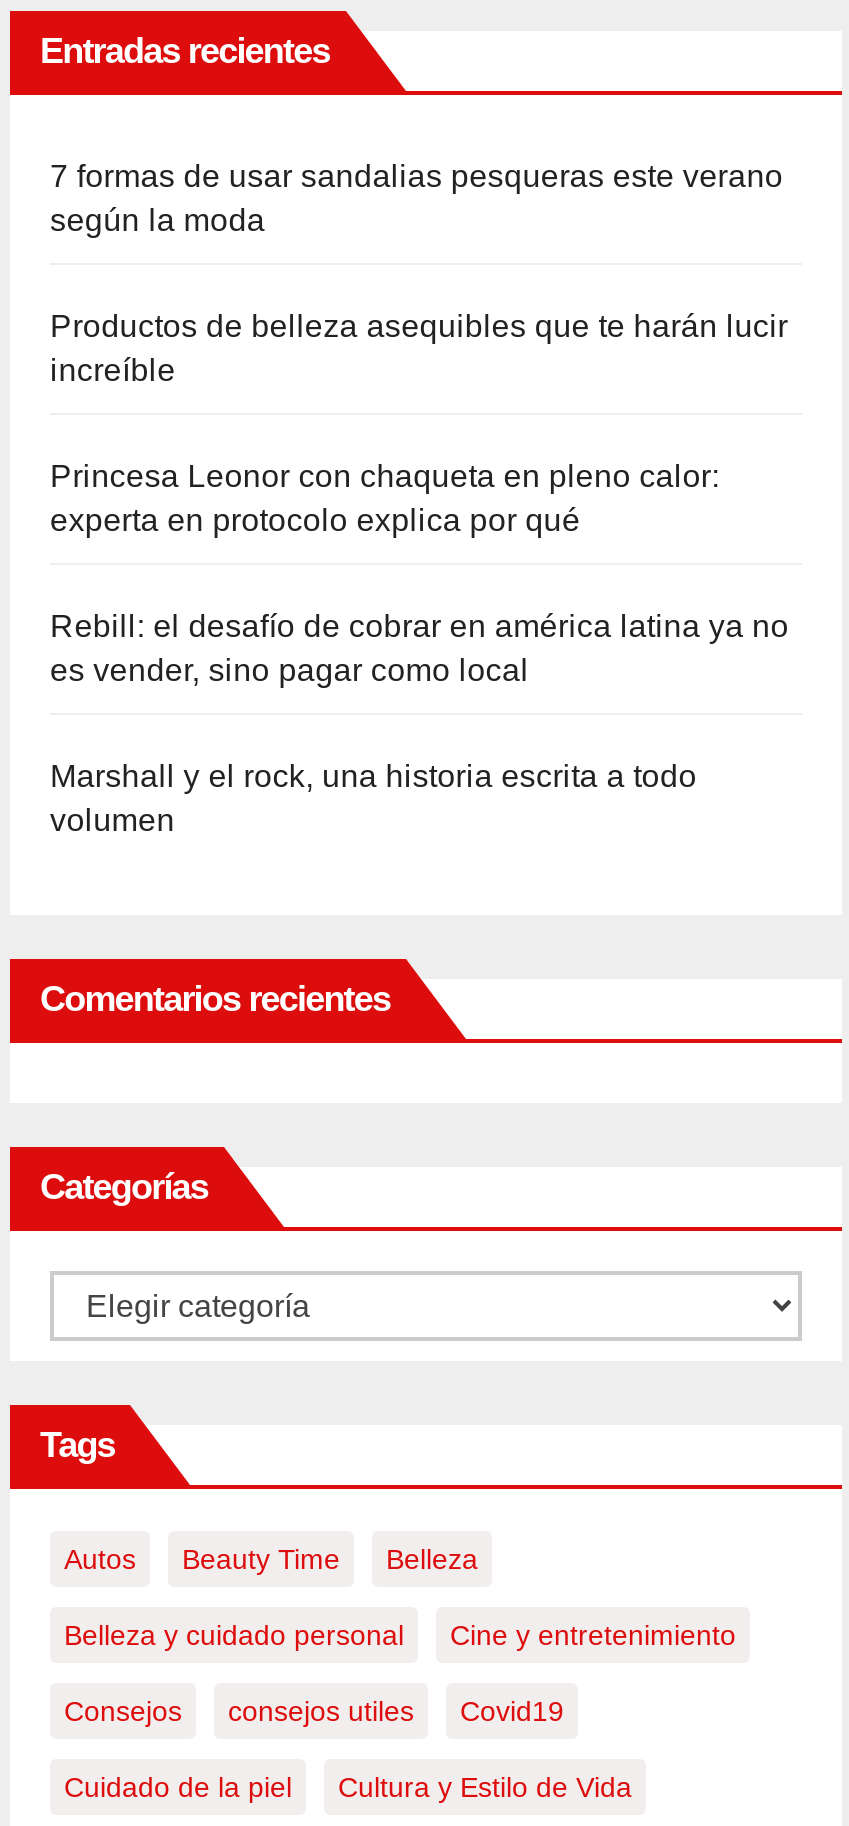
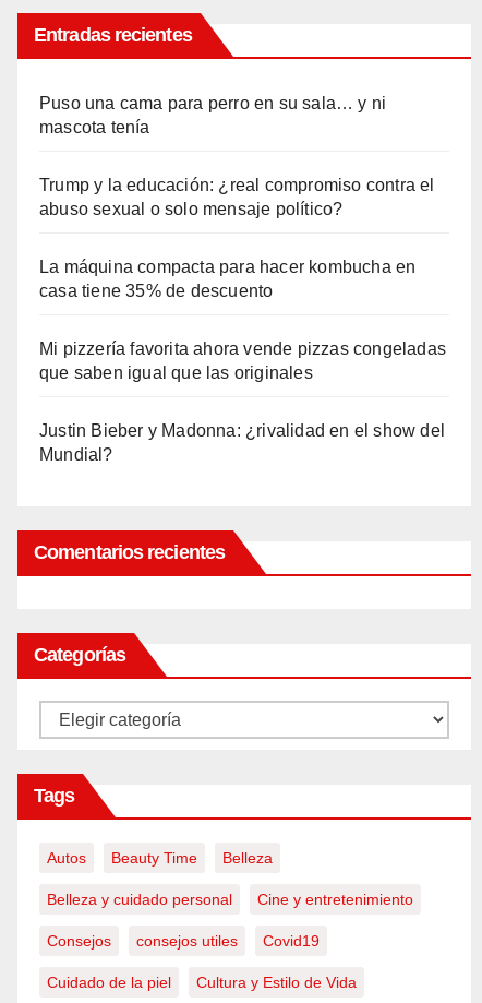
- 7 formas de usar sandalias pesqueras este verano
- según la moda
+ Puso una cama para perro en su sala… y ni
+ mascota tenía

- Productos de belleza asequibles que te harán lucir
- increíble
+ Trump y la educación: ¿real compromiso contra el
+ abuso sexual o solo mensaje político?

- Princesa Leonor con chaqueta en pleno calor:
- experta en protocolo explica por qué
+ La máquina compacta para hacer kombucha en
+ casa tiene 35% de descuento

- Rebill: el desafío de cobrar en américa latina ya no
- es vender, sino pagar como local
+ Mi pizzería favorita ahora vende pizzas congeladas
+ que saben igual que las originales

- Marshall y el rock, una historia escrita a todo
- volumen
+ Justin Bieber y Madonna: ¿rivalidad en el show del
+ Mundial?
